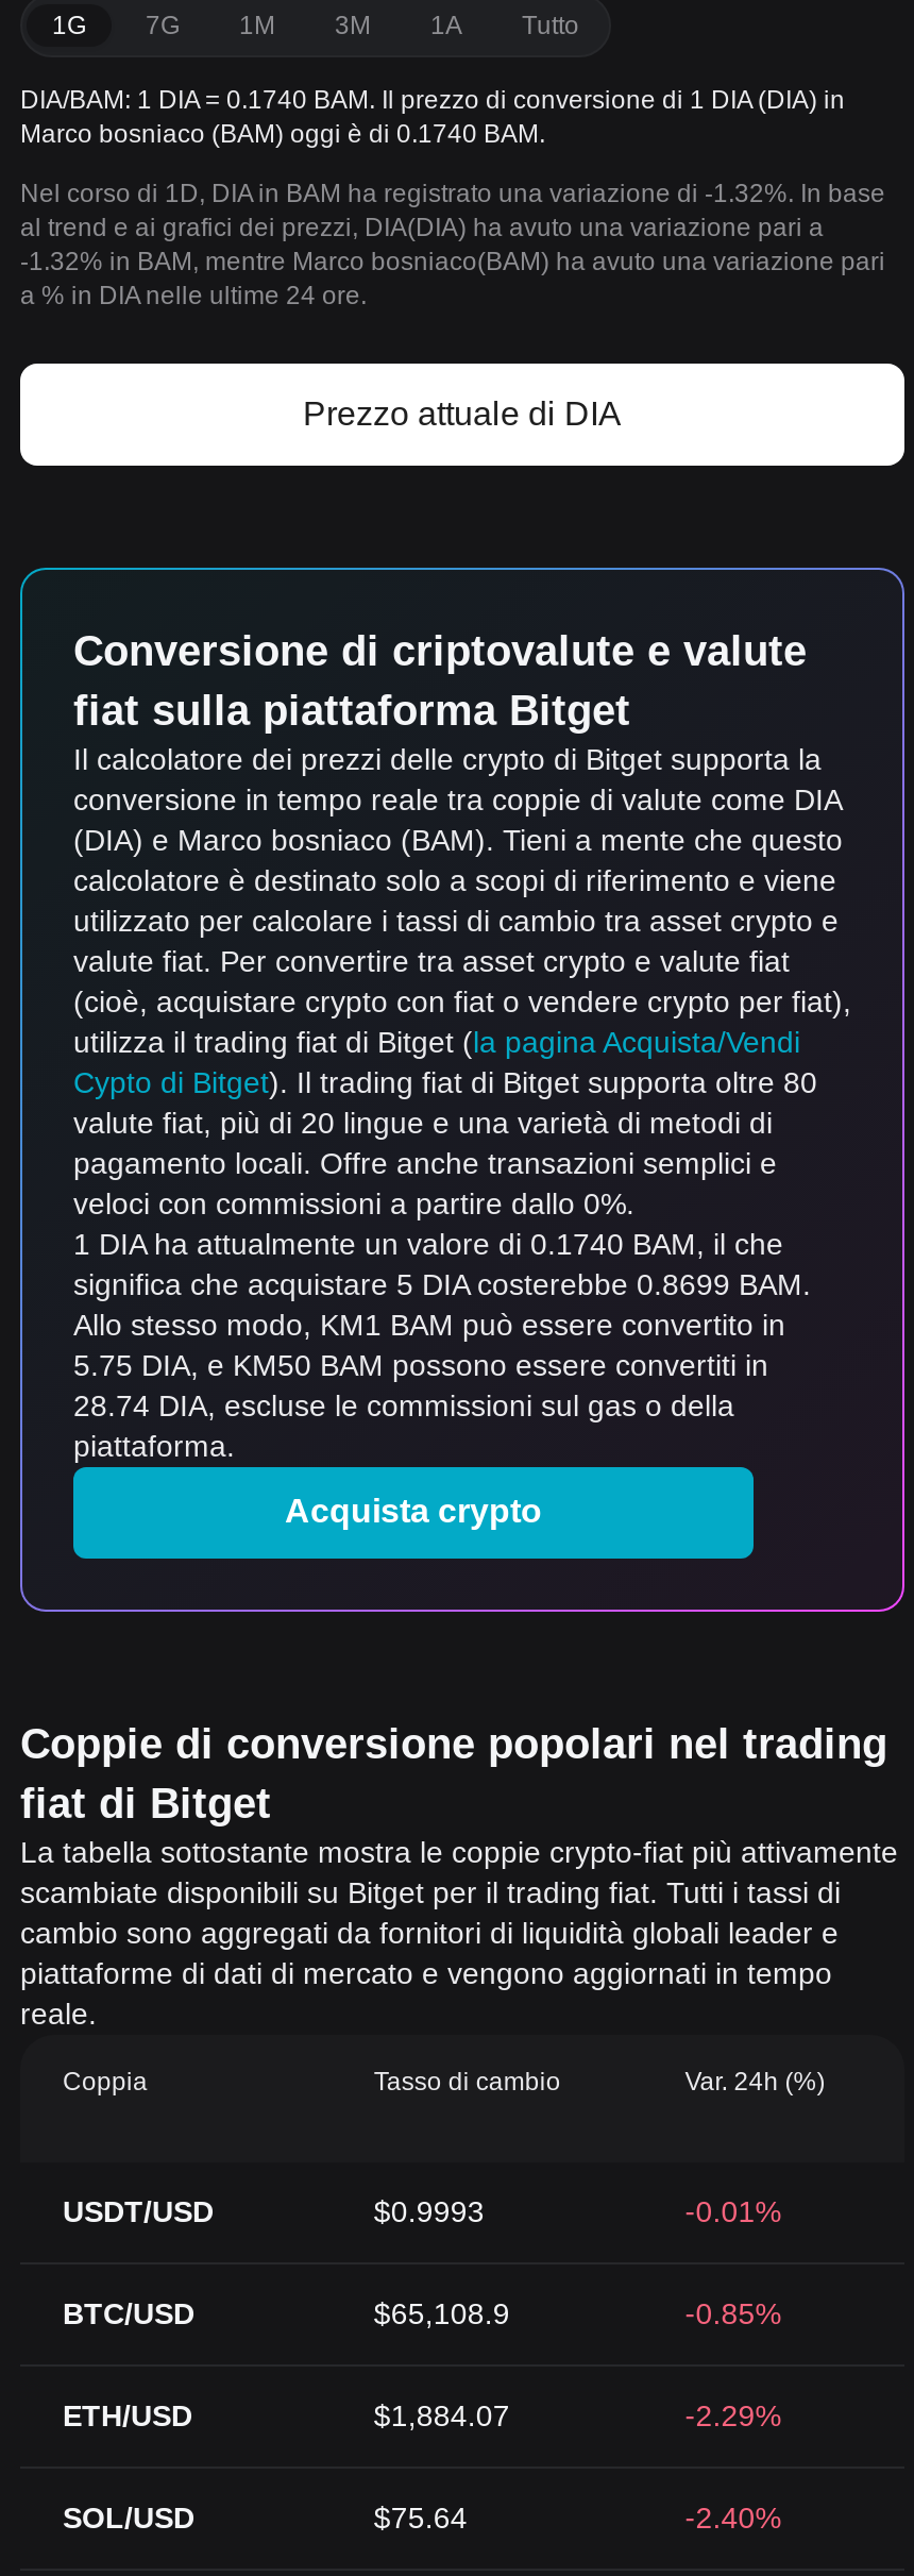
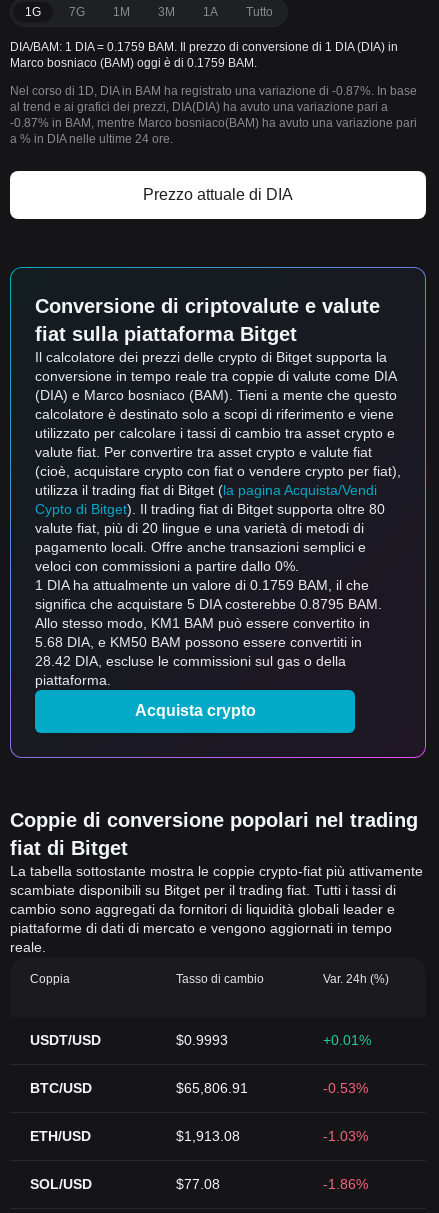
- DIA/BAM: 1 DIA = 0.1740 BAM. Il prezzo di conversione di 1 DIA (DIA) in
+ DIA/BAM: 1 DIA = 0.1759 BAM. Il prezzo di conversione di 1 DIA (DIA) in

- Marco bosniaco (BAM) oggi è di 0.1740 BAM.
+ Marco bosniaco (BAM) oggi è di 0.1759 BAM.

- Nel corso di 1D, DIA in BAM ha registrato una variazione di -1.32%. In base
+ Nel corso di 1D, DIA in BAM ha registrato una variazione di -0.87%. In base

- -1.32% in BAM, mentre Marco bosniaco(BAM) ha avuto una variazione pari
+ -0.87% in BAM, mentre Marco bosniaco(BAM) ha avuto una variazione pari

- 1 DIA ha attualmente un valore di 0.1740 BAM, il che
+ 1 DIA ha attualmente un valore di 0.1759 BAM, il che

- significa che acquistare 5 DIA costerebbe 0.8699 BAM.
+ significa che acquistare 5 DIA costerebbe 0.8795 BAM.

- 5.75 DIA, e KM50 BAM possono essere convertiti in
+ 5.68 DIA, e KM50 BAM possono essere convertiti in

- 28.74 DIA, escluse le commissioni sul gas o della
+ 28.42 DIA, escluse le commissioni sul gas o della

- -0.01%
+ +0.01%

- $65,108.9
+ $65,806.91

- -0.85%
+ -0.53%

- $1,884.07
+ $1,913.08

- -2.29%
+ -1.03%

- $75.64
+ $77.08

- -2.40%
+ -1.86%
